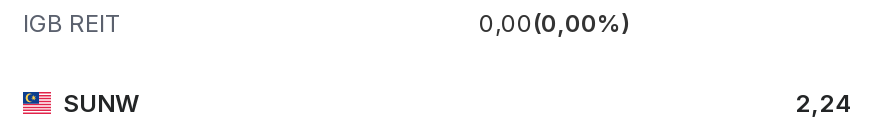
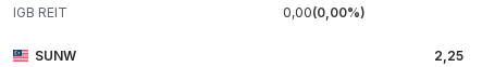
- 2,24
+ 2,25
